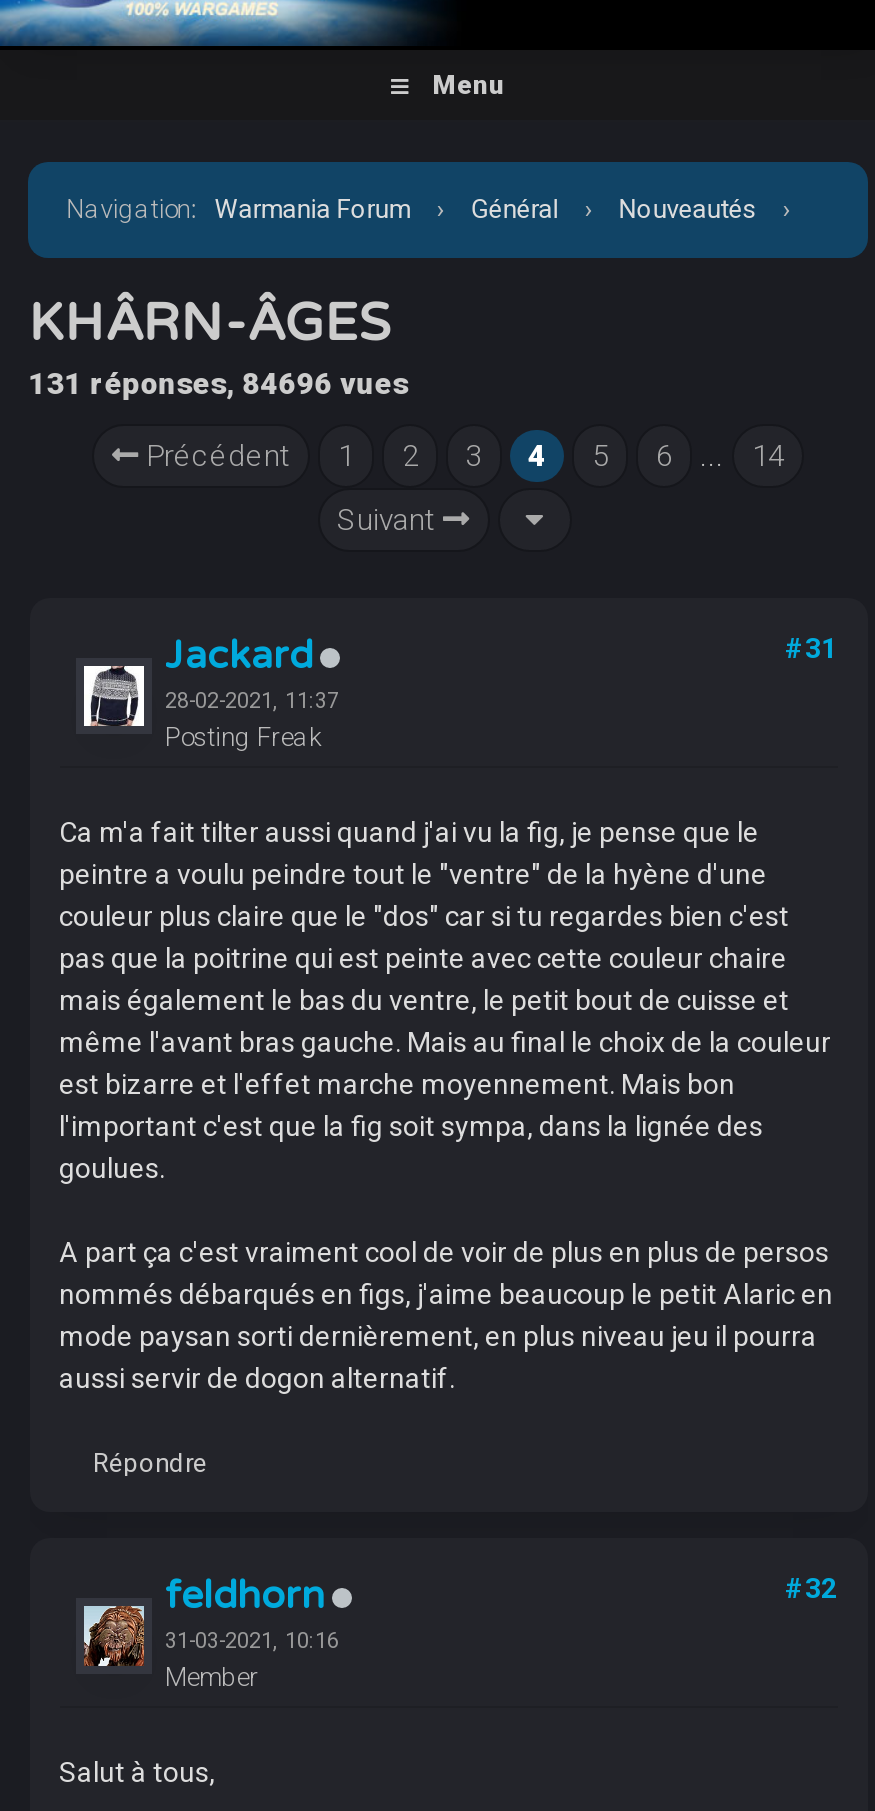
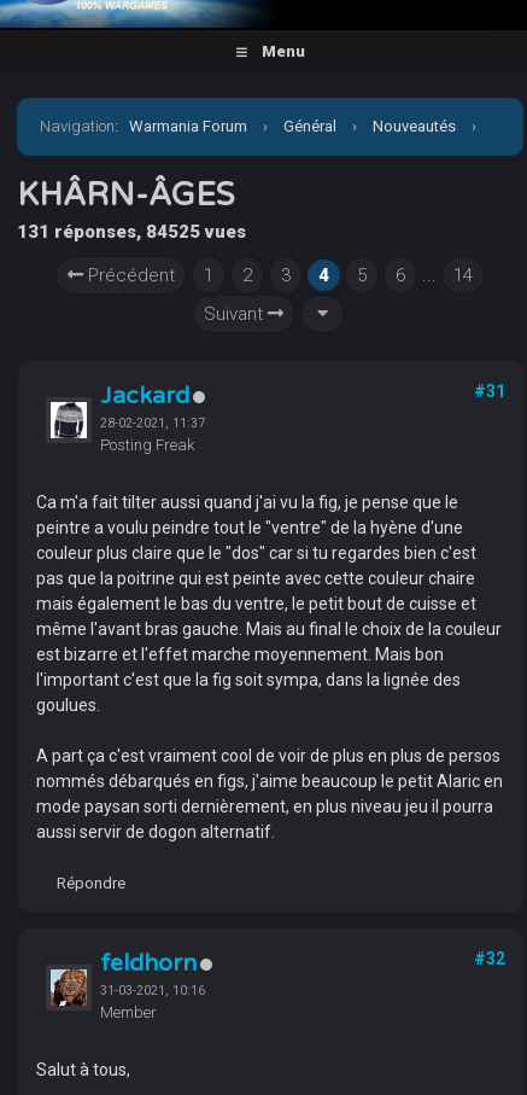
- 131 réponses, 84696 vues
+ 131 réponses, 84525 vues
